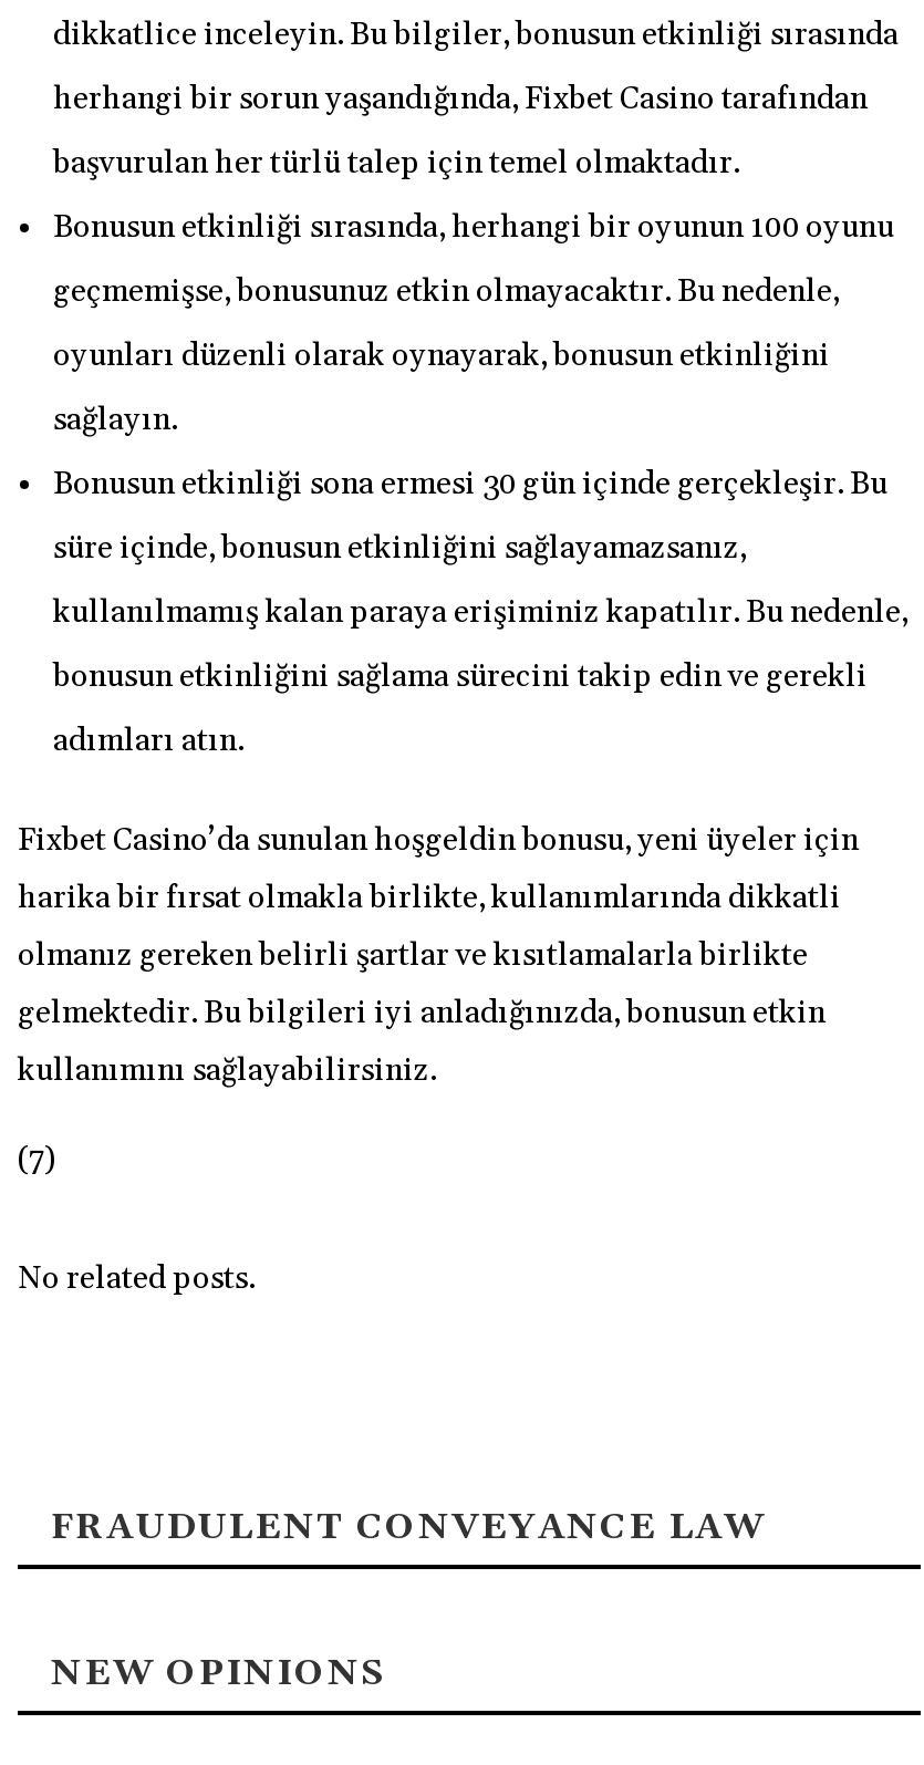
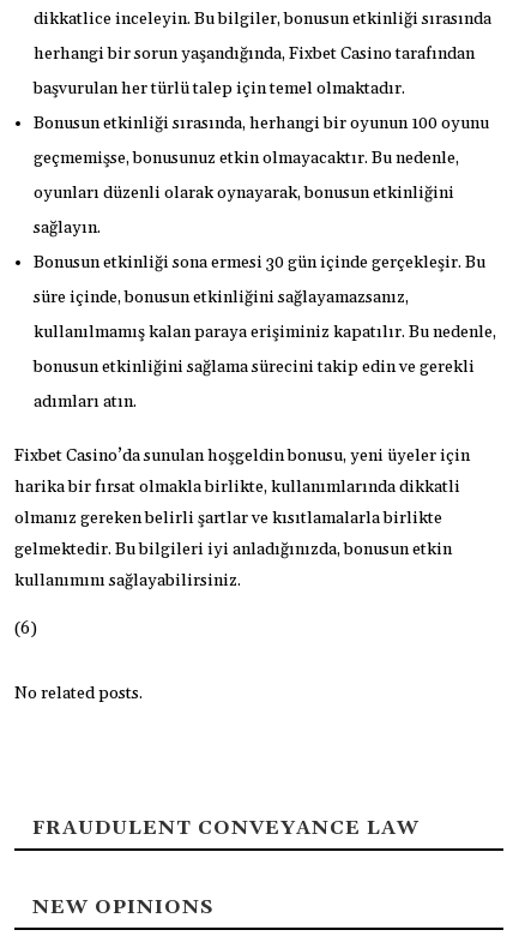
- (7)
+ (6)
